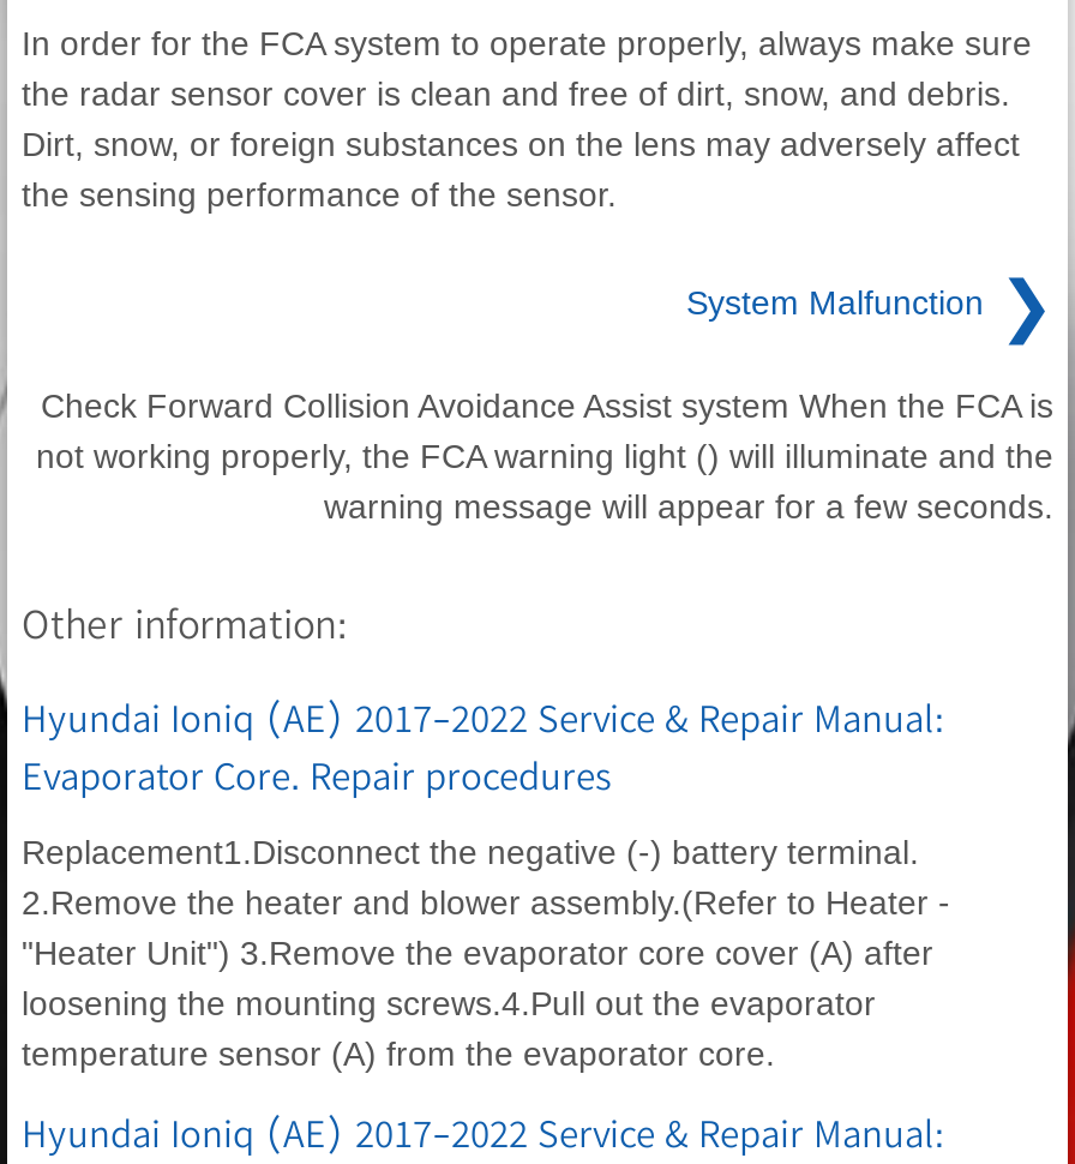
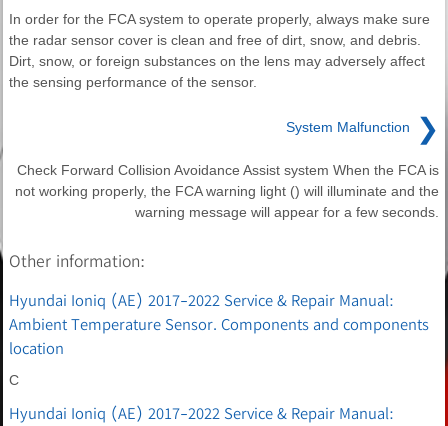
- Evaporator Core. Repair procedures
+ Ambient Temperature Sensor. Components and components
+ location

- Replacement1.Disconnect the negative (-) battery terminal.
- 2.Remove the heater and blower assembly.(Refer to Heater -
- "Heater Unit") 3.Remove the evaporator core cover (A) after
- loosening the mounting screws.4.Pull out the evaporator
- temperature sensor (A) from the evaporator core.
+ C
